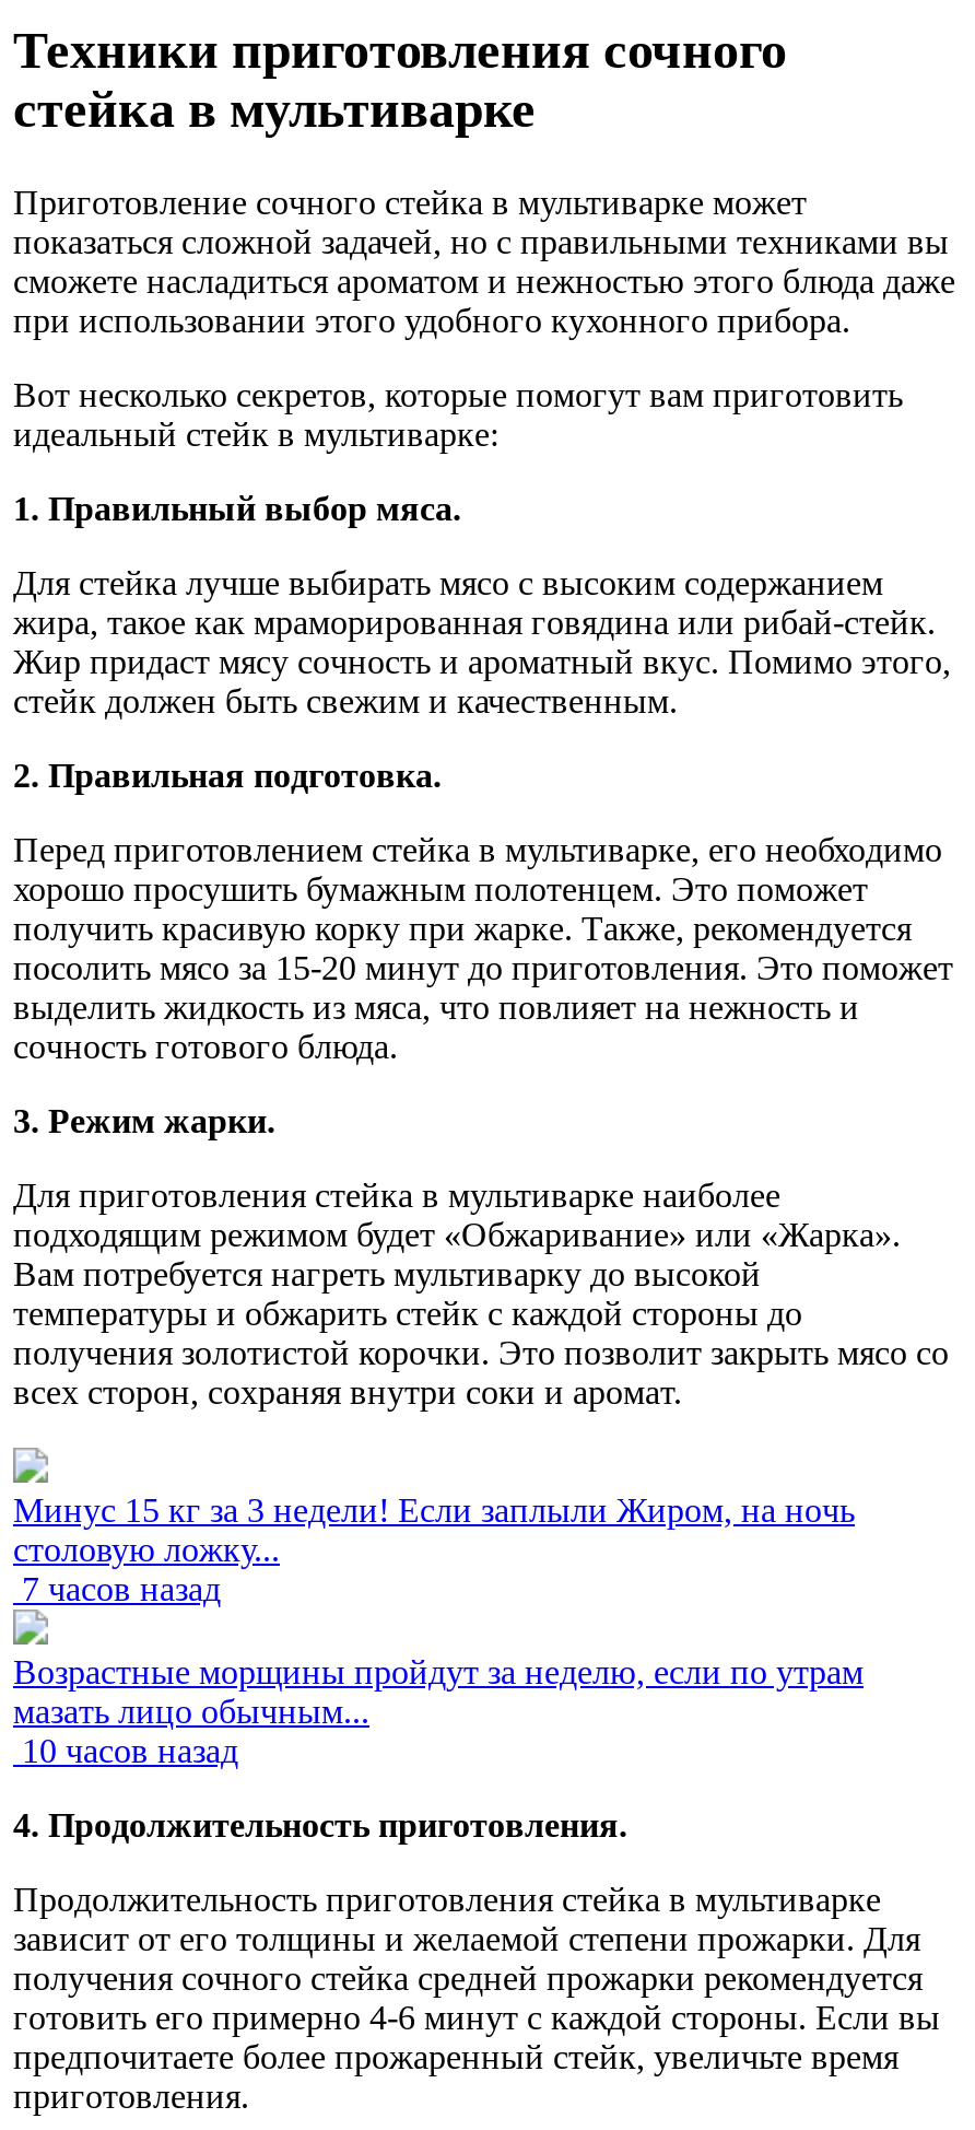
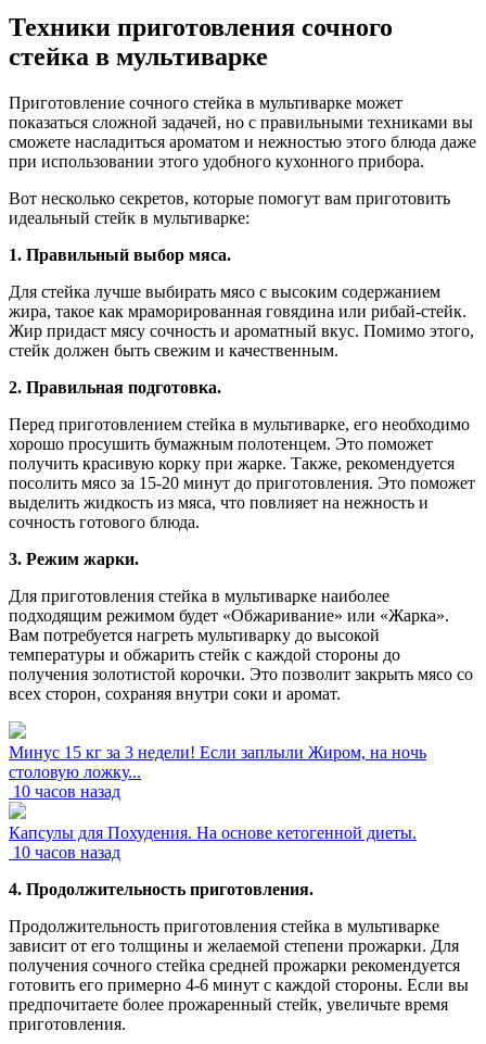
- 7 часов назад
+ 10 часов назад

- Возрастные морщины пройдут за неделю, если по утрам
- мазать лицо обычным...
+ Капсулы для Похудения. На основе кетогенной диеты.
